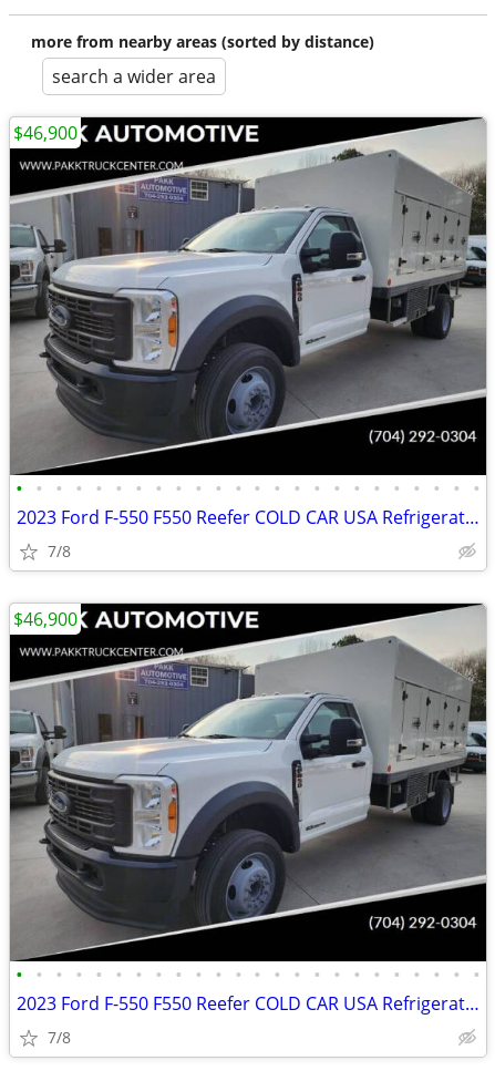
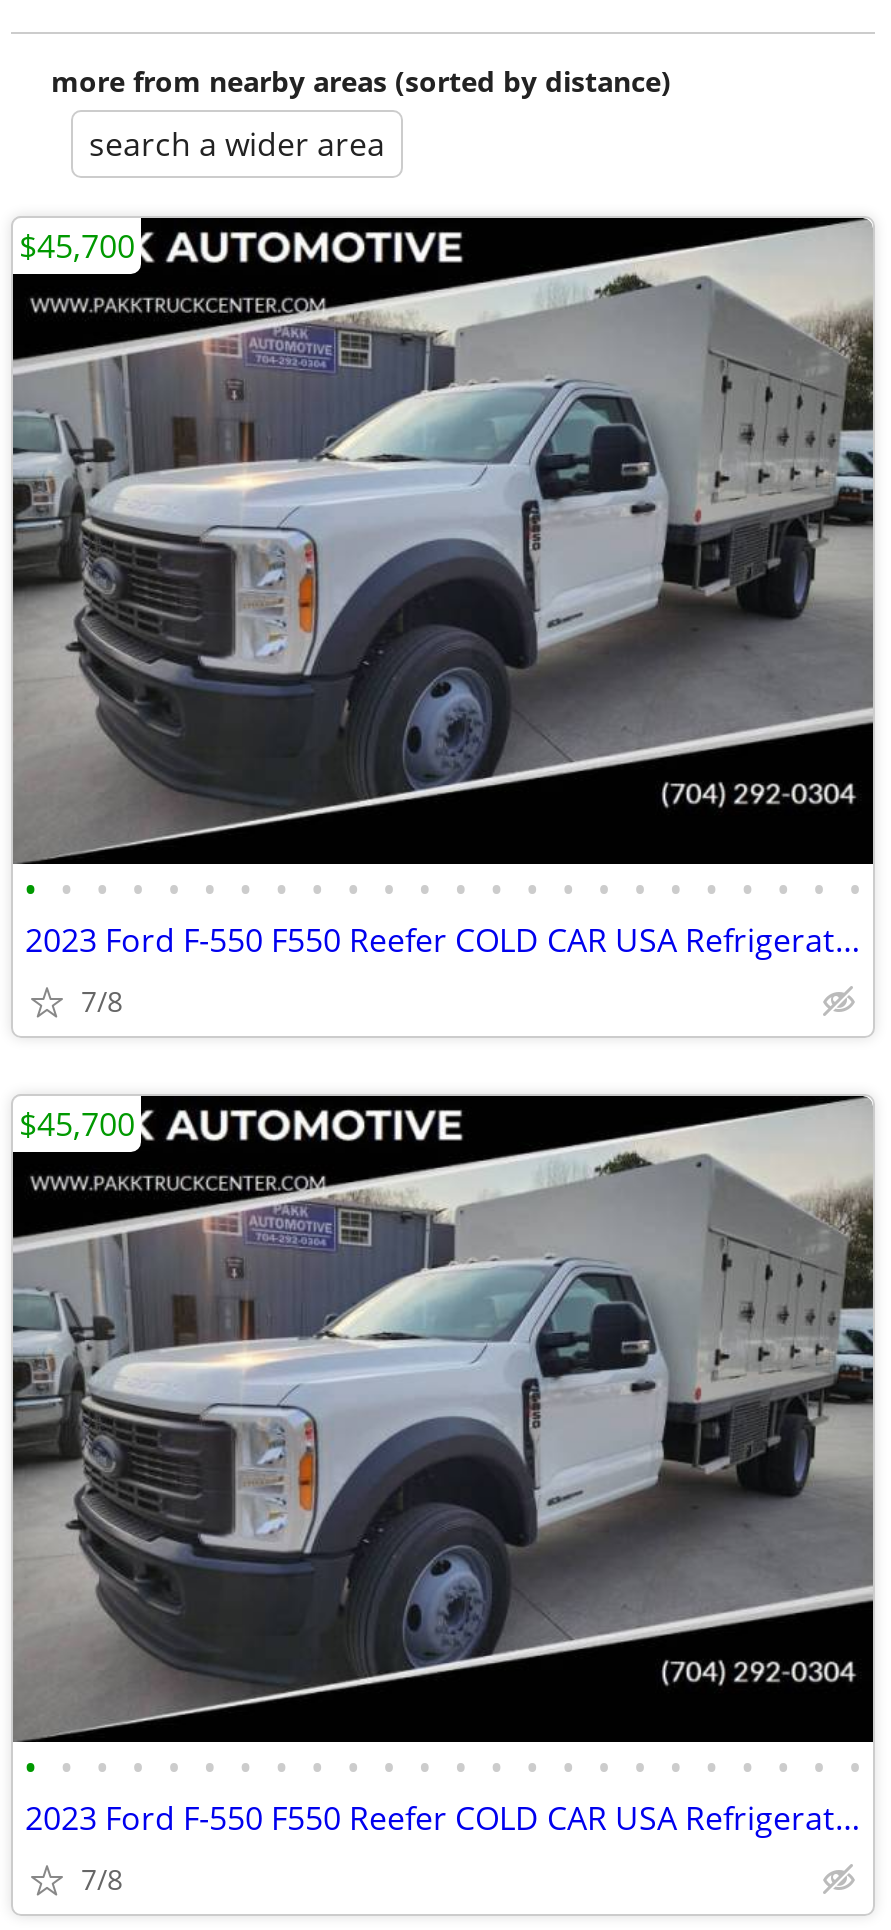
- $46,900
+ $45,700

- $46,900
+ $45,700
